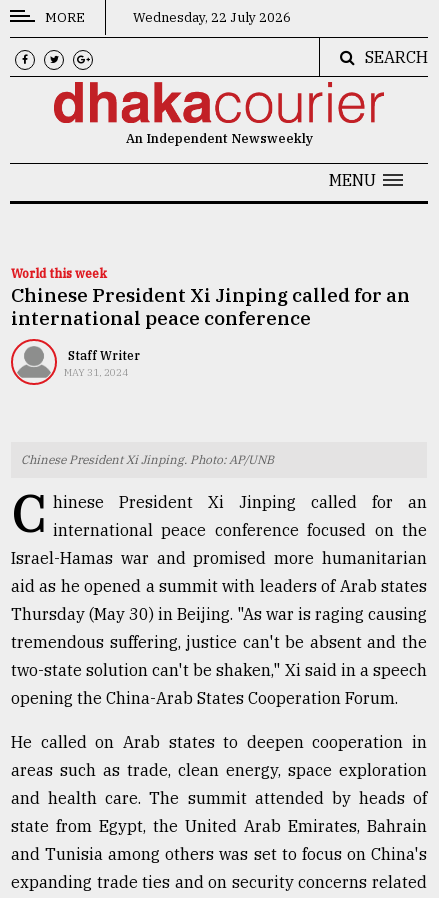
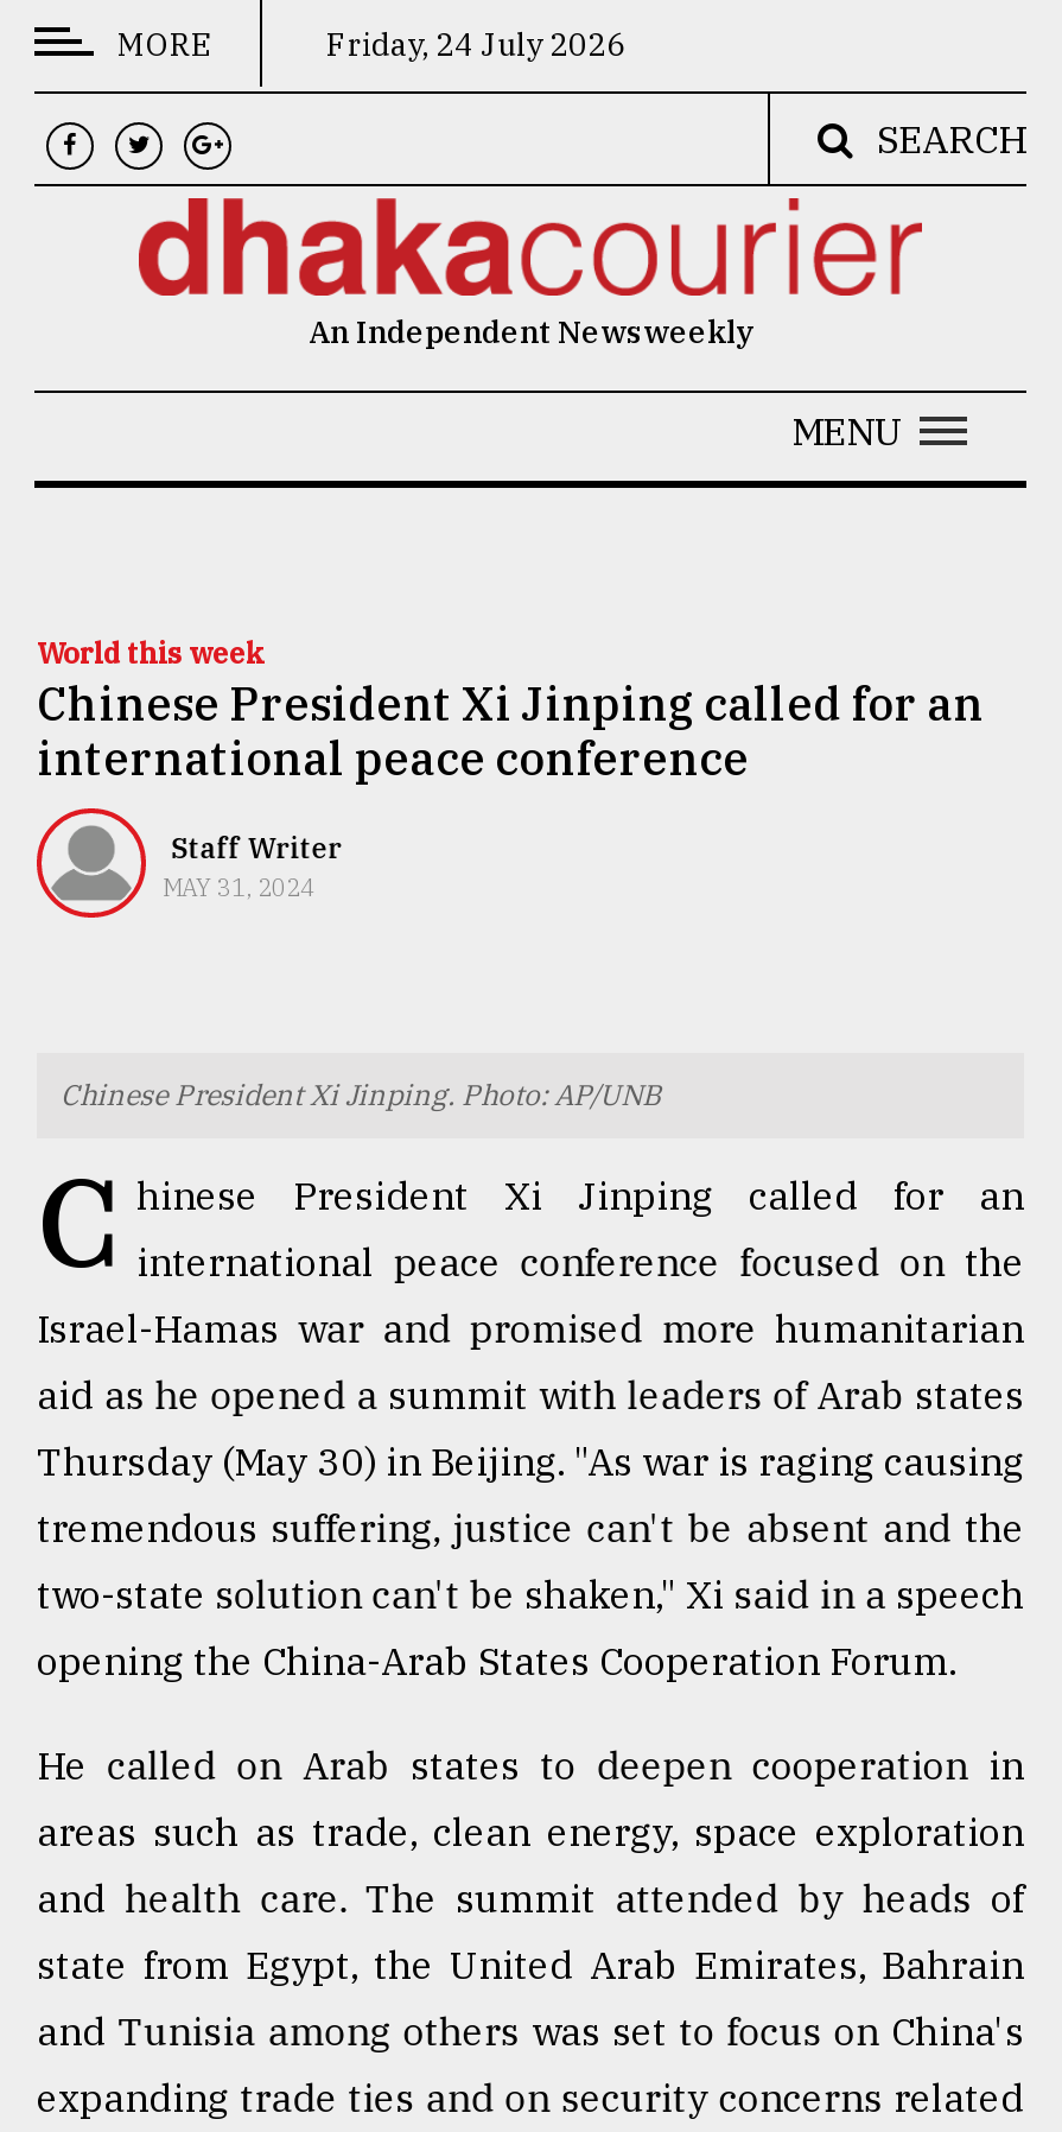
- Wednesday, 22 July 2026
+ Friday, 24 July 2026
